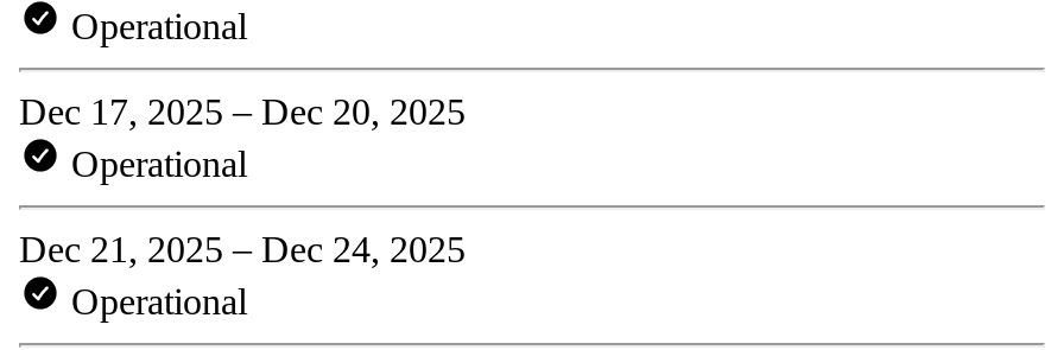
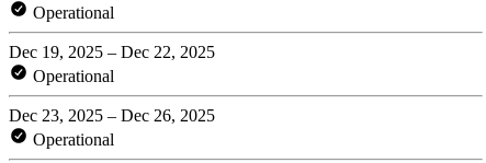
- Dec 17, 2025 – Dec 20, 2025
+ Dec 19, 2025 – Dec 22, 2025

- Dec 21, 2025 – Dec 24, 2025
+ Dec 23, 2025 – Dec 26, 2025
